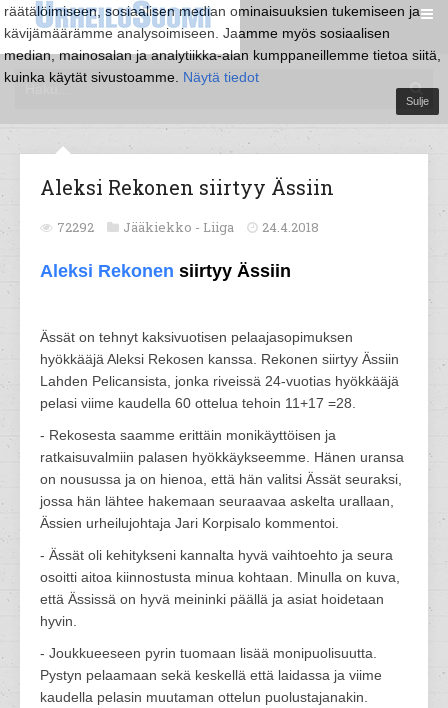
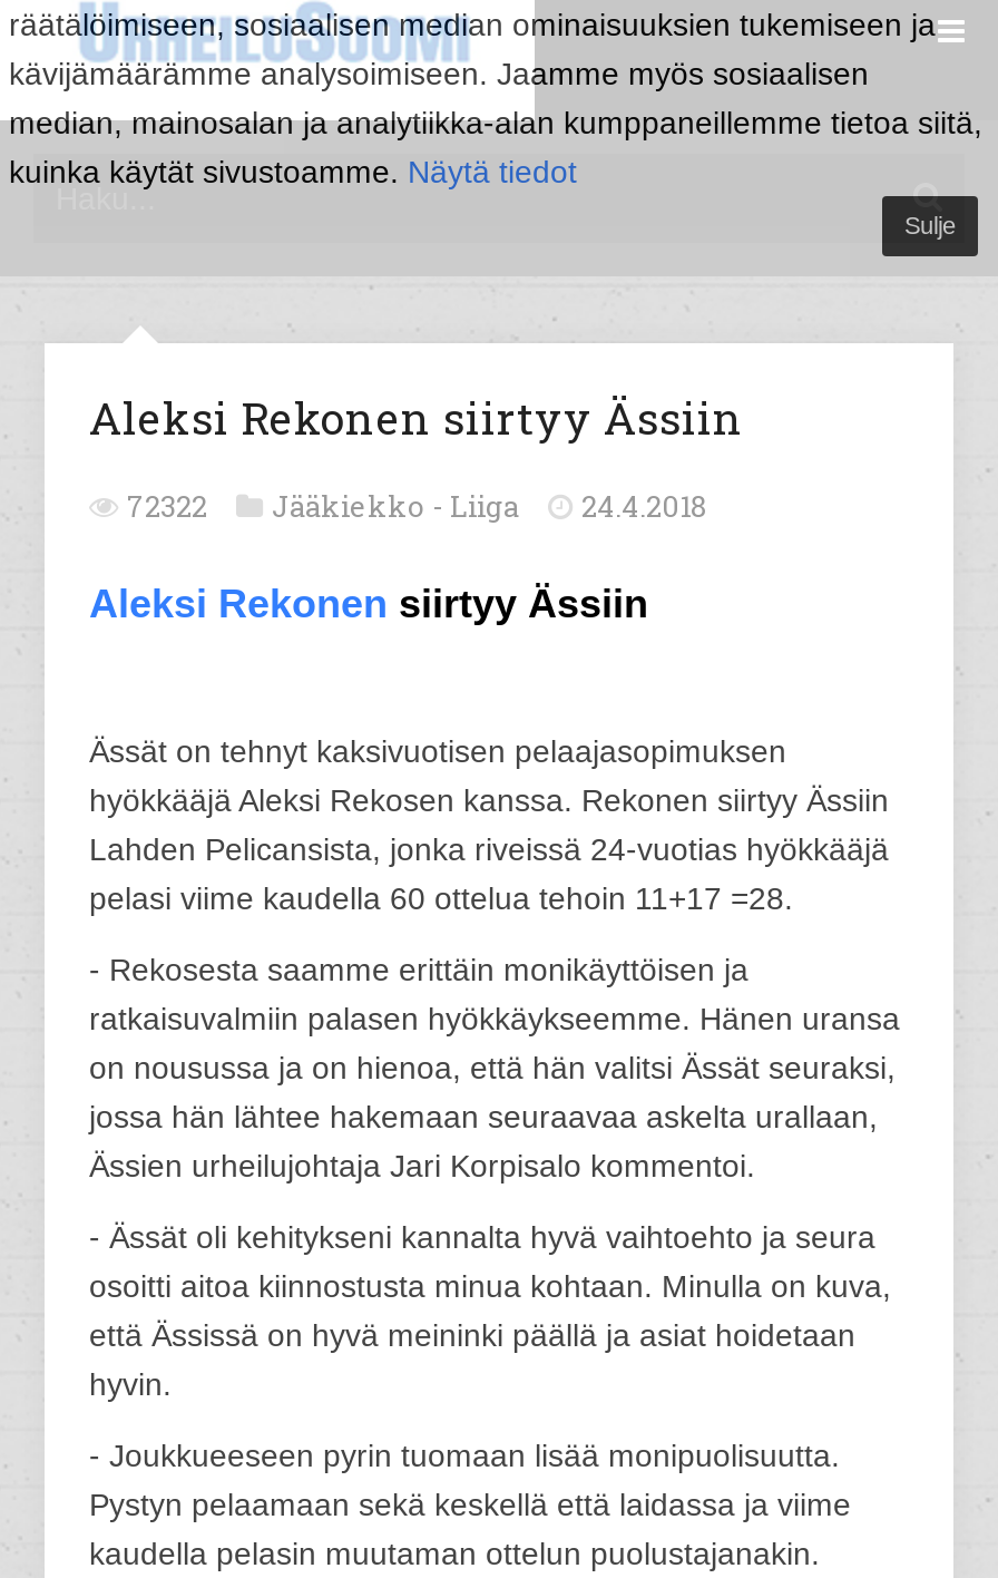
- 72292 Jääkiekko - Liiga 24.4.2018
+ 72322 Jääkiekko - Liiga 24.4.2018
